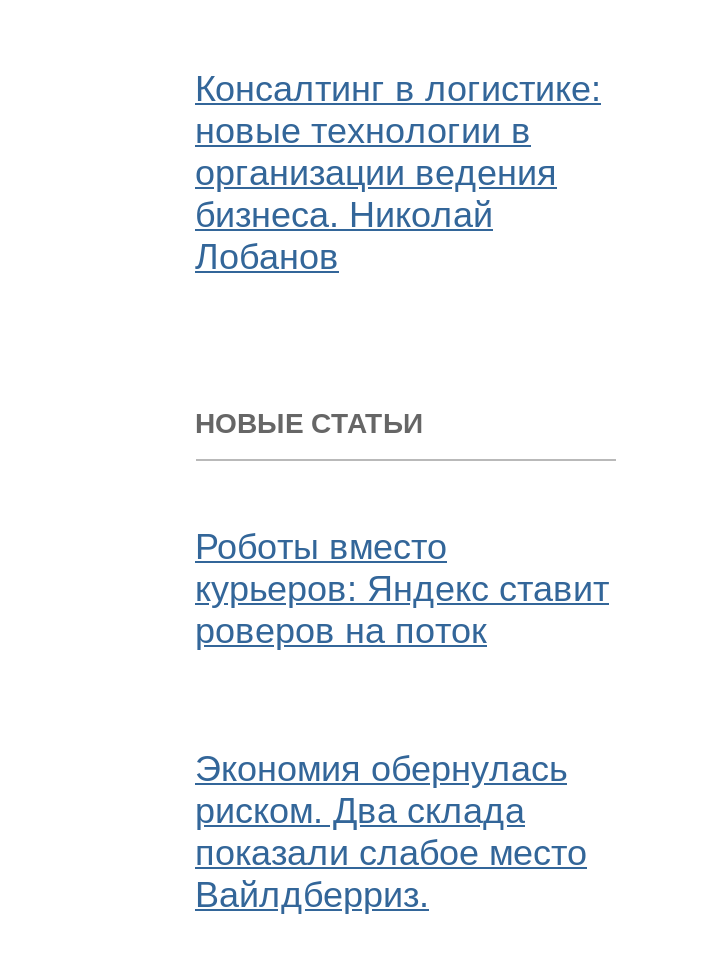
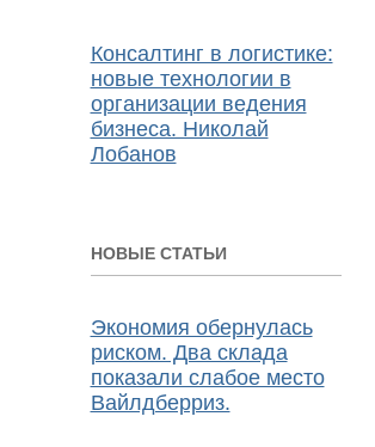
- Роботы вместо
- курьеров: Яндекс ставит
- роверов на поток
